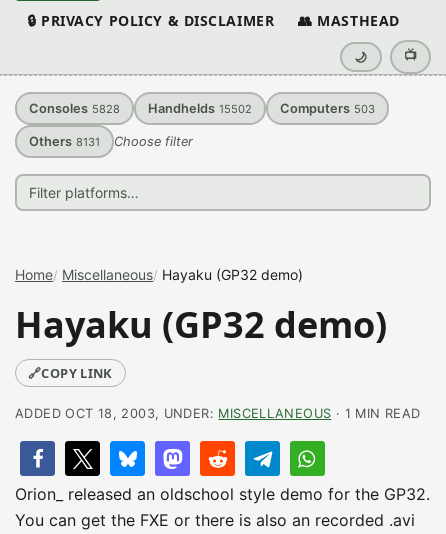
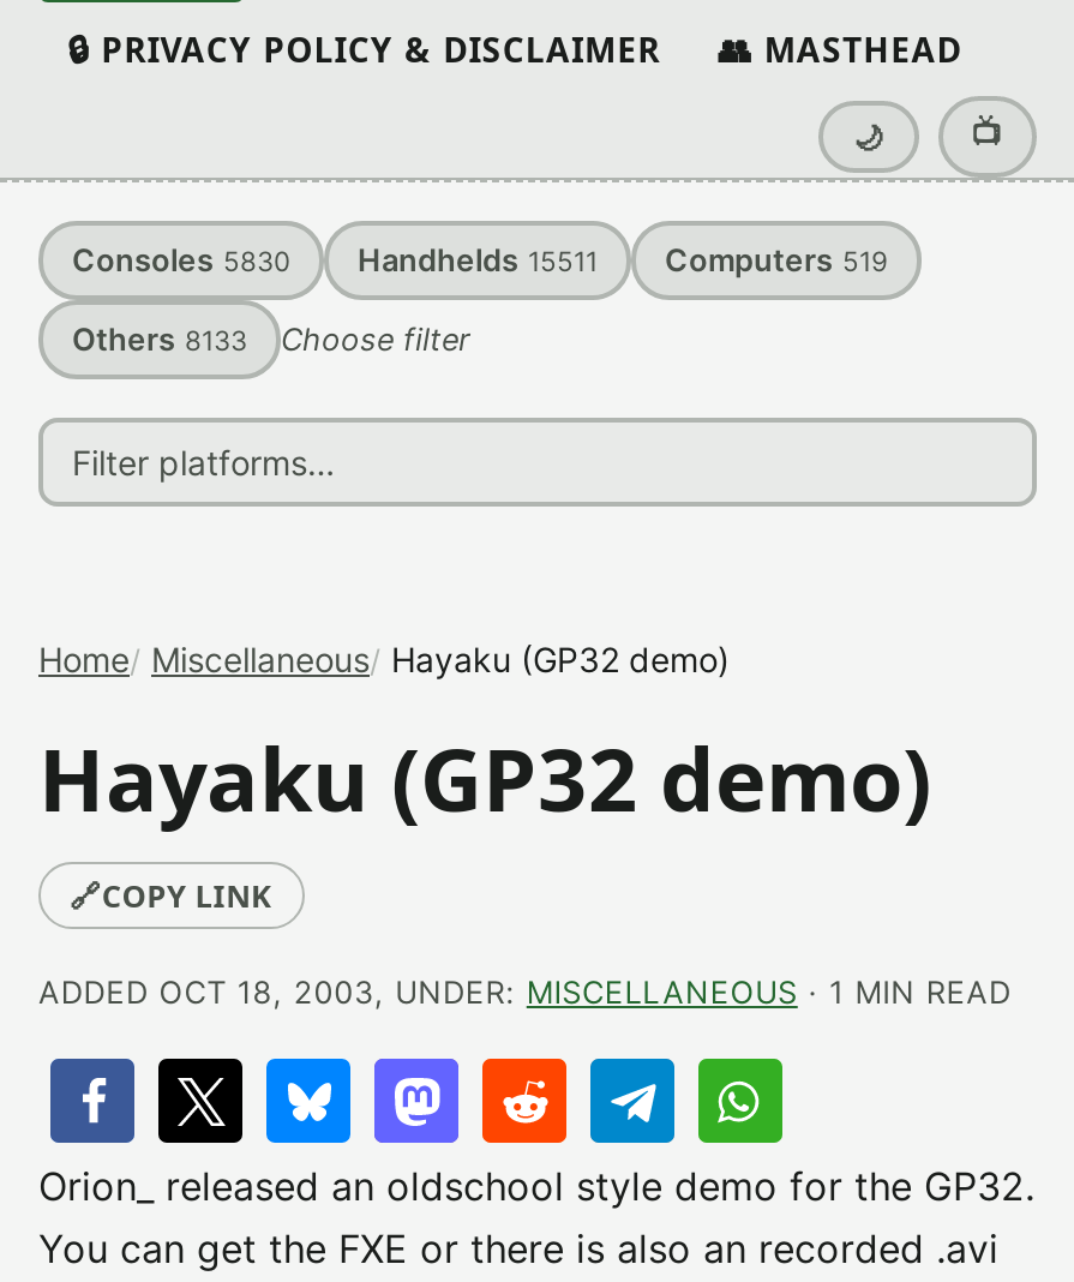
- Consoles 5828
+ Consoles 5830

- Handhelds 15502
+ Handhelds 15511

- Computers 503
+ Computers 519

- Others 8131 Choose filter
+ Others 8133 Choose filter
